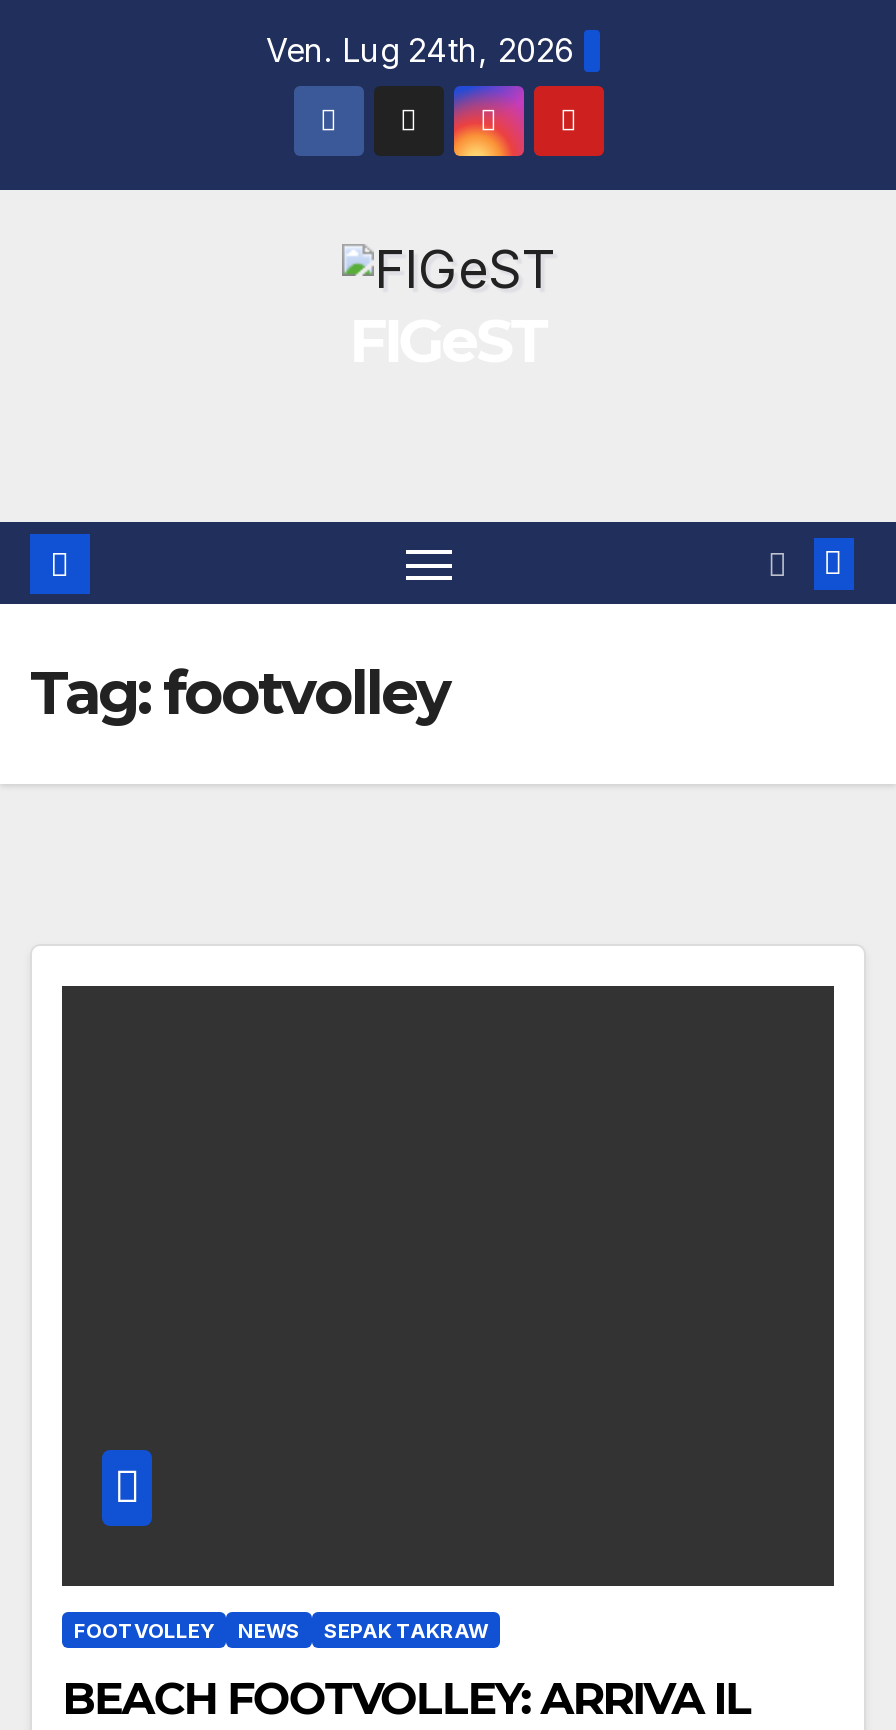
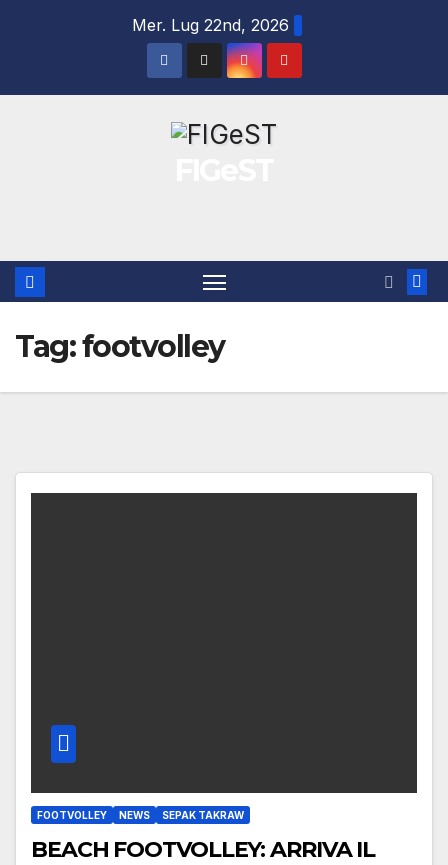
- Ven. Lug 24th, 2026
+ Mer. Lug 22nd, 2026
